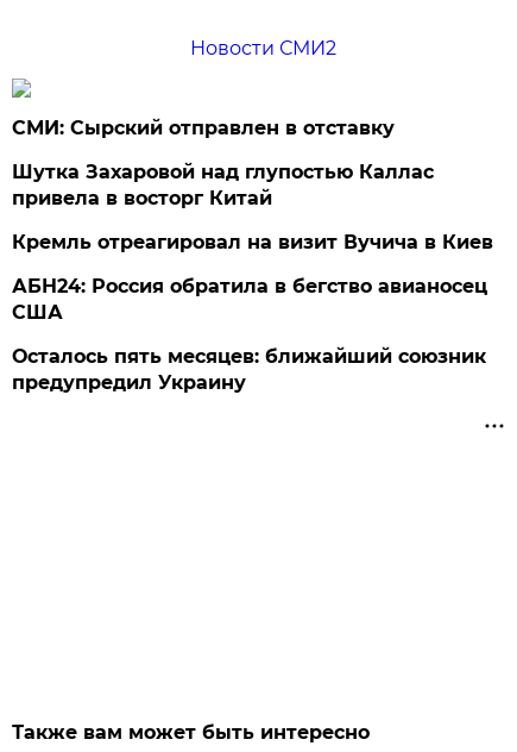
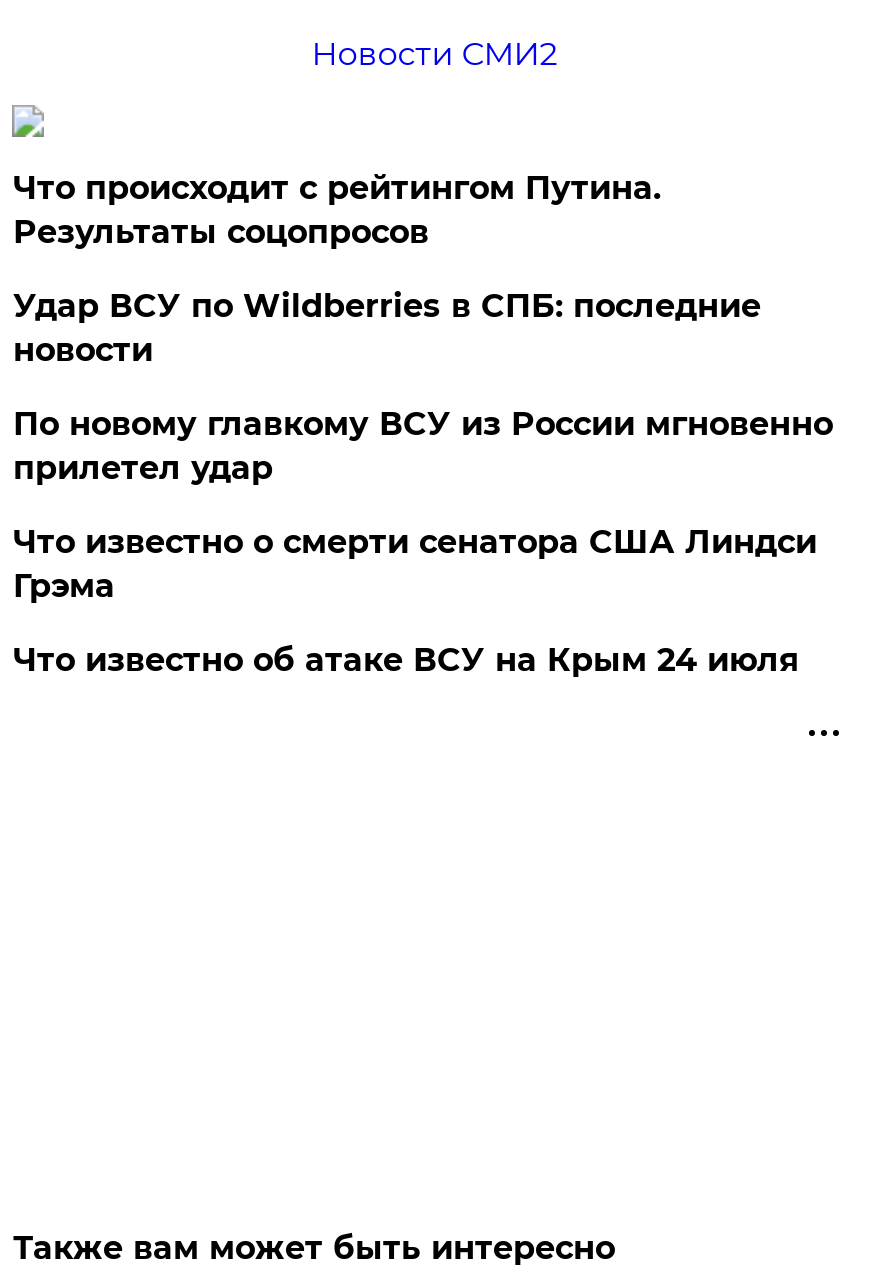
- СМИ: Сырский отправлен в отставку
+ Что происходит с рейтингом Путина.
+ Результаты соцопросов

- Шутка Захаровой над глупостью Каллас
- привела в восторг Китай
+ Удар ВСУ по Wildberries в СПБ: последние
+ новости

- Кремль отреагировал на визит Вучича в Киев
+ По новому главкому ВСУ из России мгновенно
+ прилетел удар

- АБН24: Россия обратила в бегство авианосец
- США
+ Что известно о смерти сенатора США Линдси
+ Грэма

- Осталось пять месяцев: ближайший союзник
- предупредил Украину
+ Что известно об атаке ВСУ на Крым 24 июля
